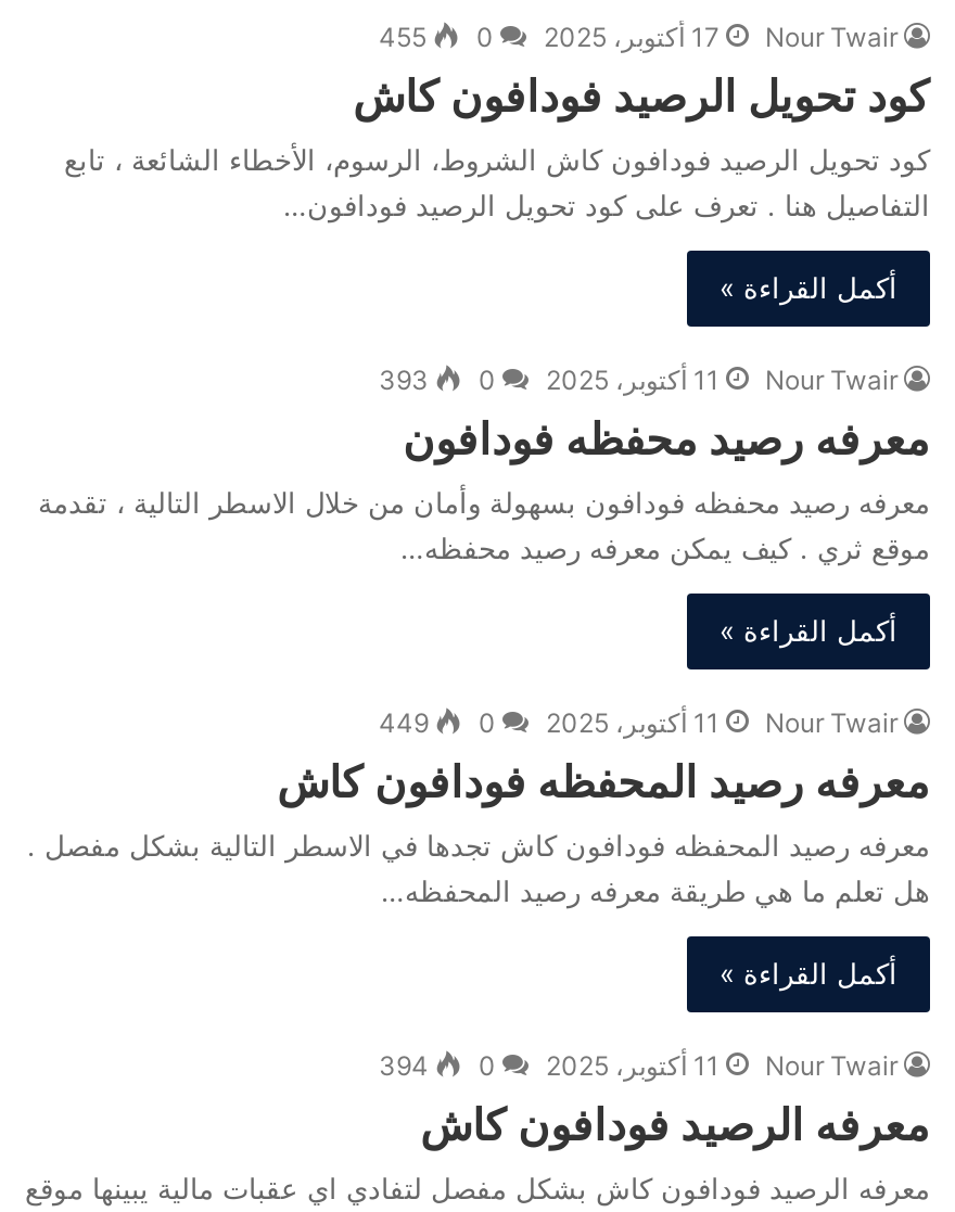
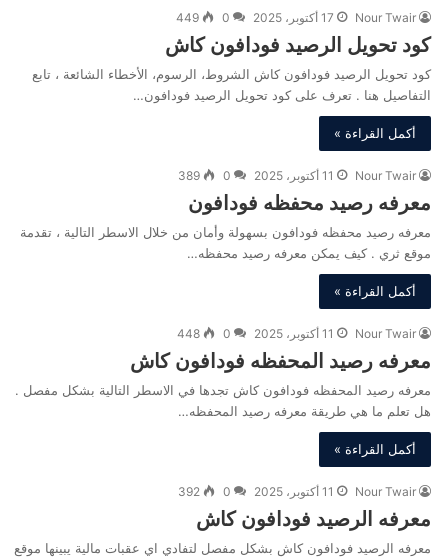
- 455 0
+ 449 0

- 393 0
+ 389 0

- 449 0
+ 448 0

- 394 0
+ 392 0
